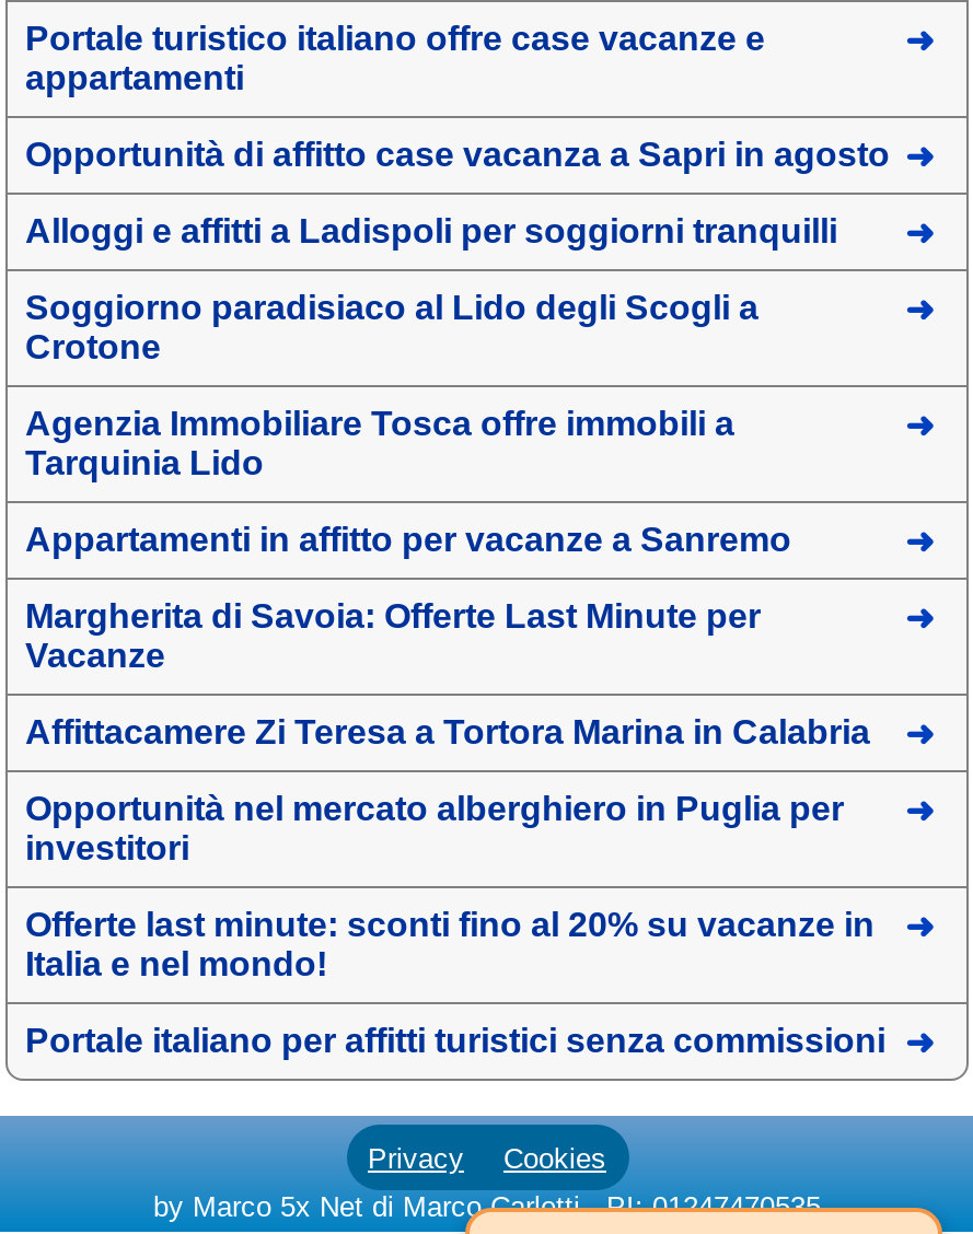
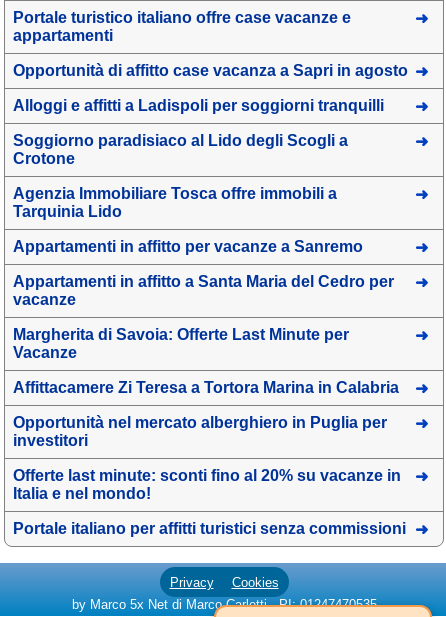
+ Appartamenti in affitto a Santa Maria del Cedro per
+ vacanze
